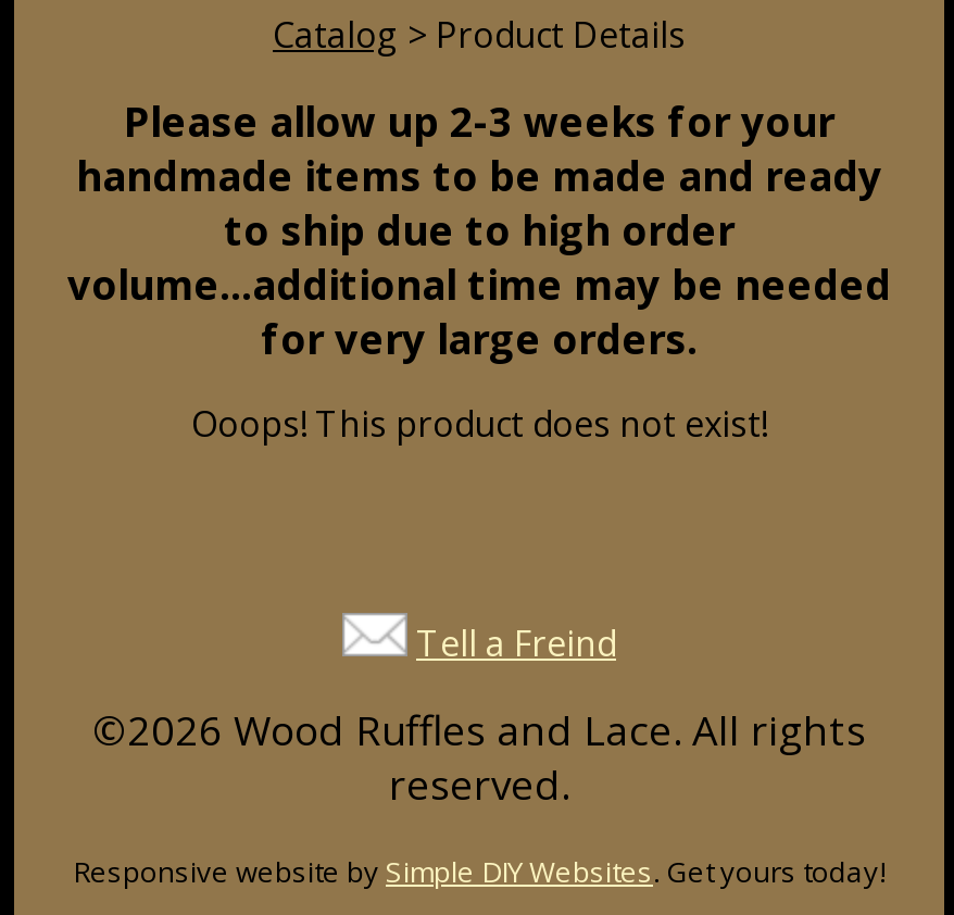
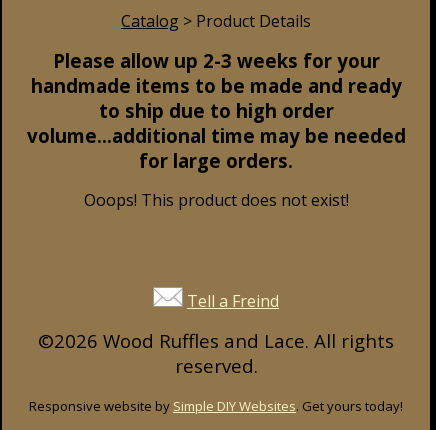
- for very large orders.
+ for large orders.
